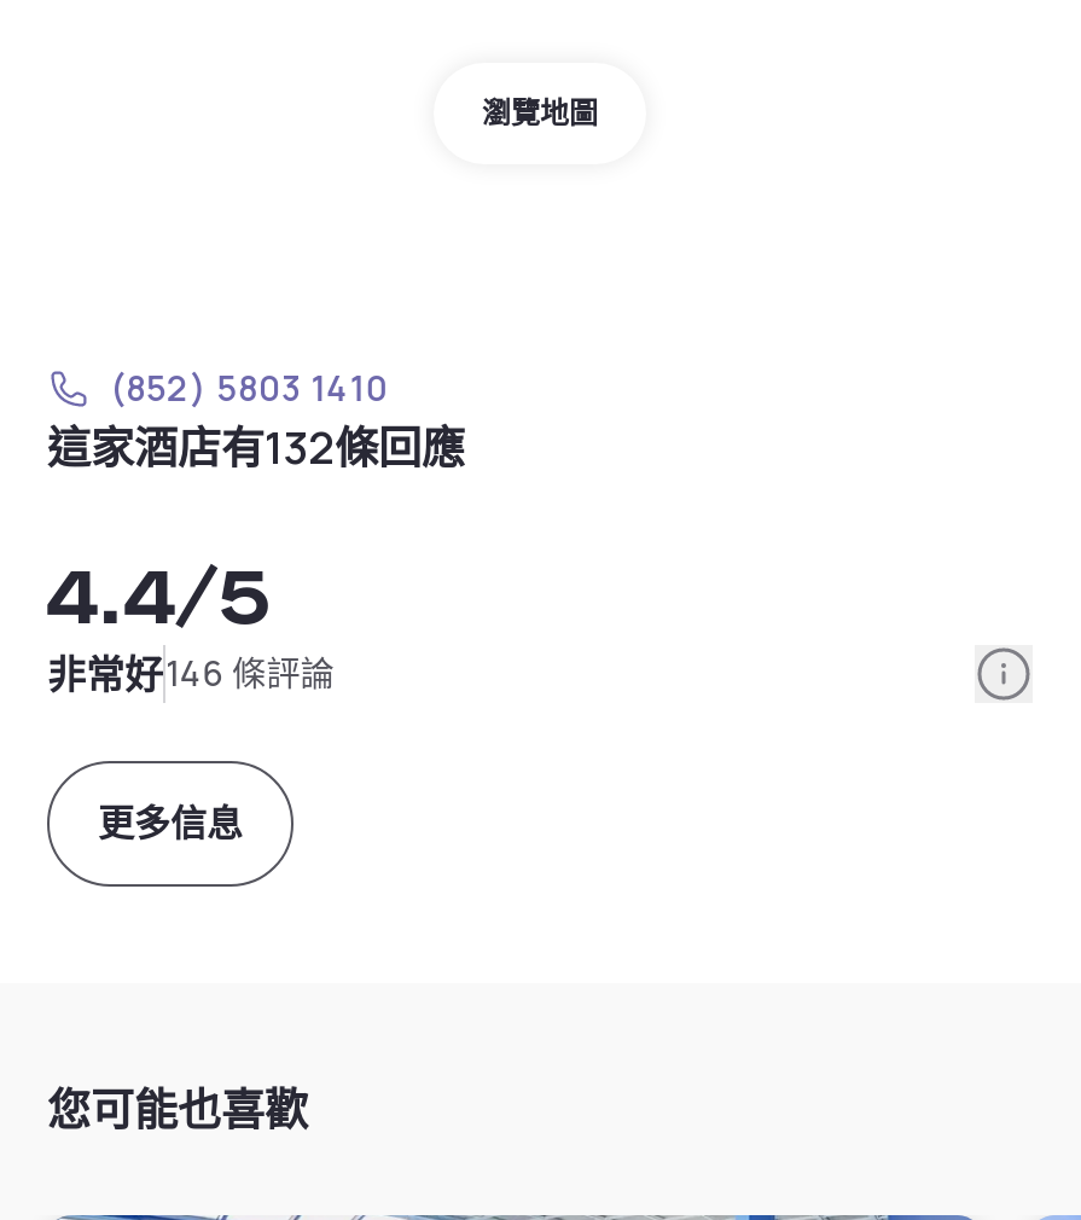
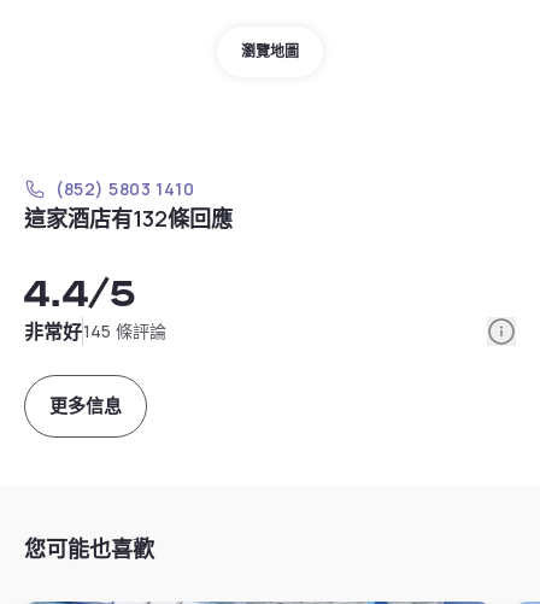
- 非常好146 條評論
+ 非常好145 條評論
